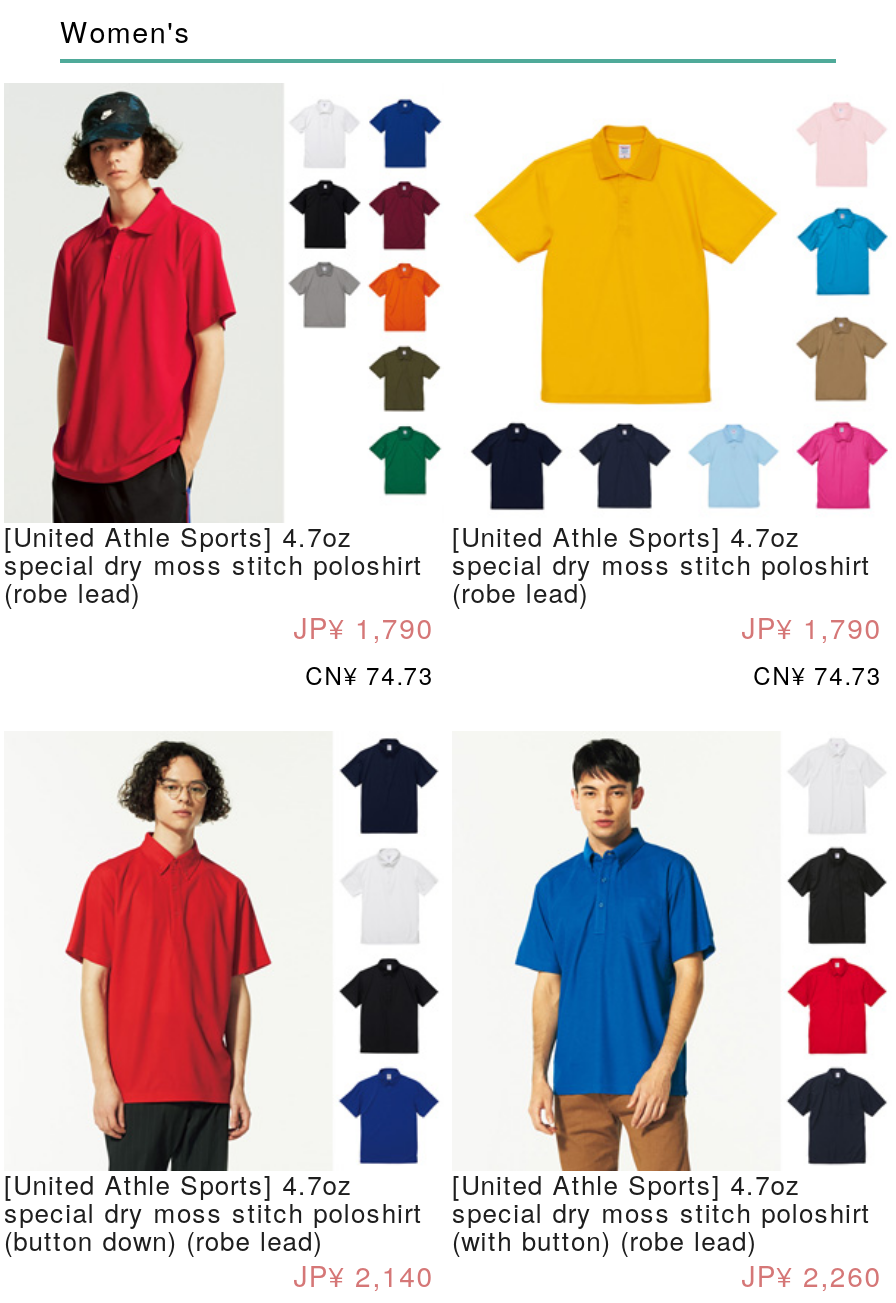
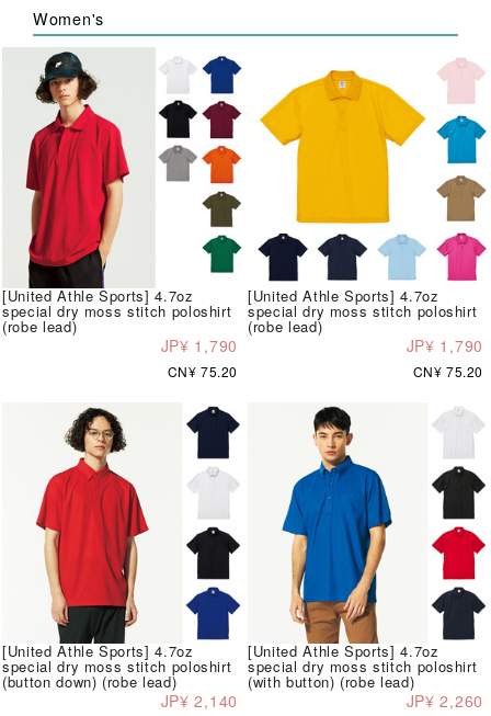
- CN¥ 74.73
+ CN¥ 75.20

- CN¥ 74.73
+ CN¥ 75.20
